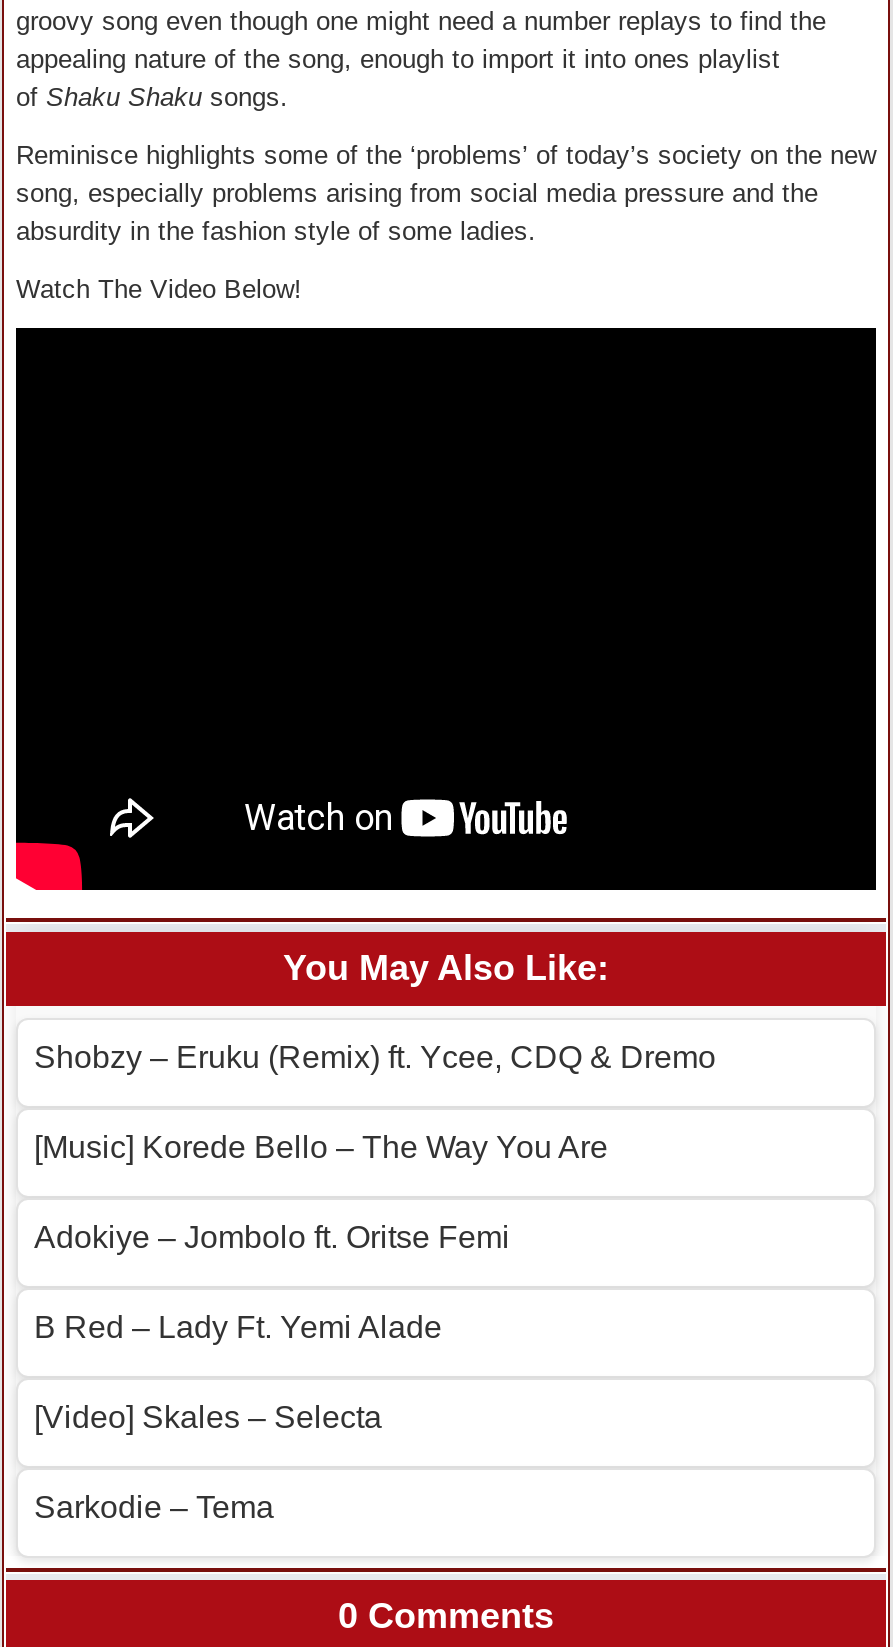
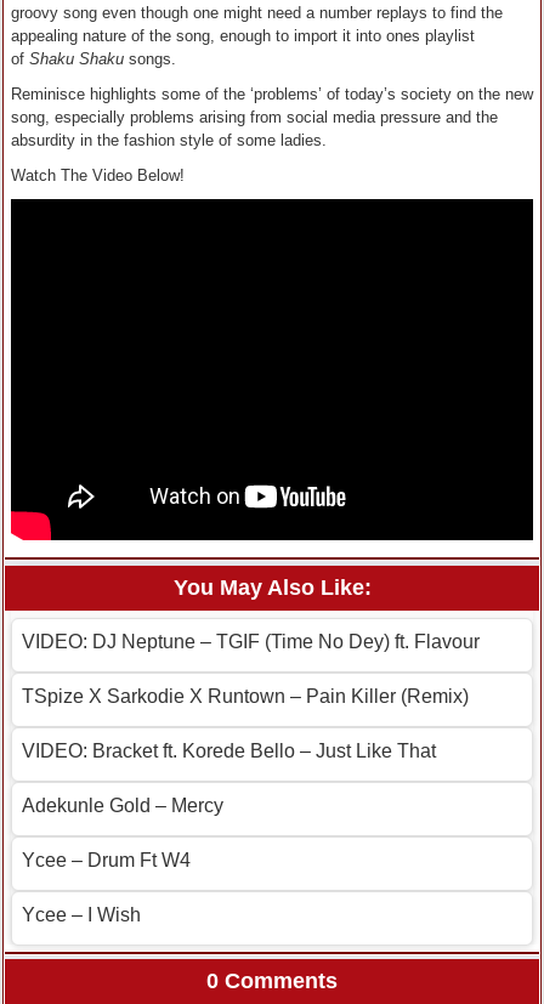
- Shobzy – Eruku (Remix) ft. Ycee, CDQ & Dremo
+ VIDEO: DJ Neptune – TGIF (Time No Dey) ft. Flavour

- [Music] Korede Bello – The Way You Are
+ TSpize X Sarkodie X Runtown – Pain Killer (Remix)

- Adokiye – Jombolo ft. Oritse Femi
+ VIDEO: Bracket ft. Korede Bello – Just Like That

- B Red – Lady Ft. Yemi Alade
+ Adekunle Gold – Mercy

- [Video] Skales – Selecta
+ Ycee – Drum Ft W4

- Sarkodie – Tema
+ Ycee – I Wish
